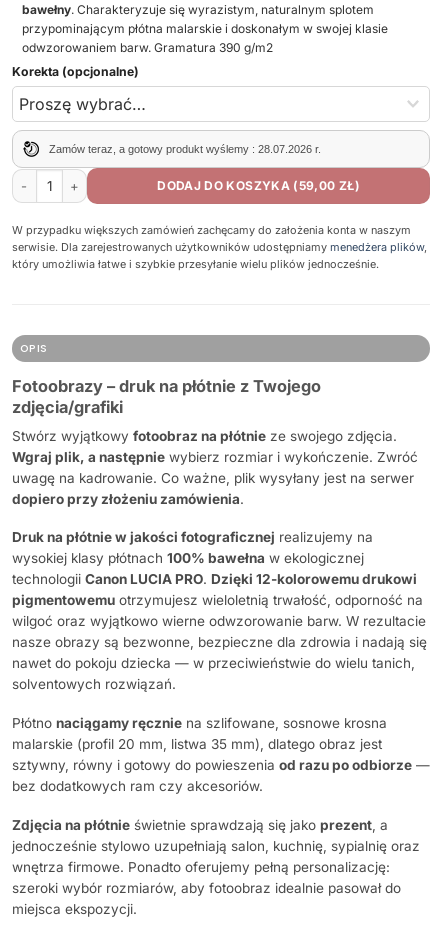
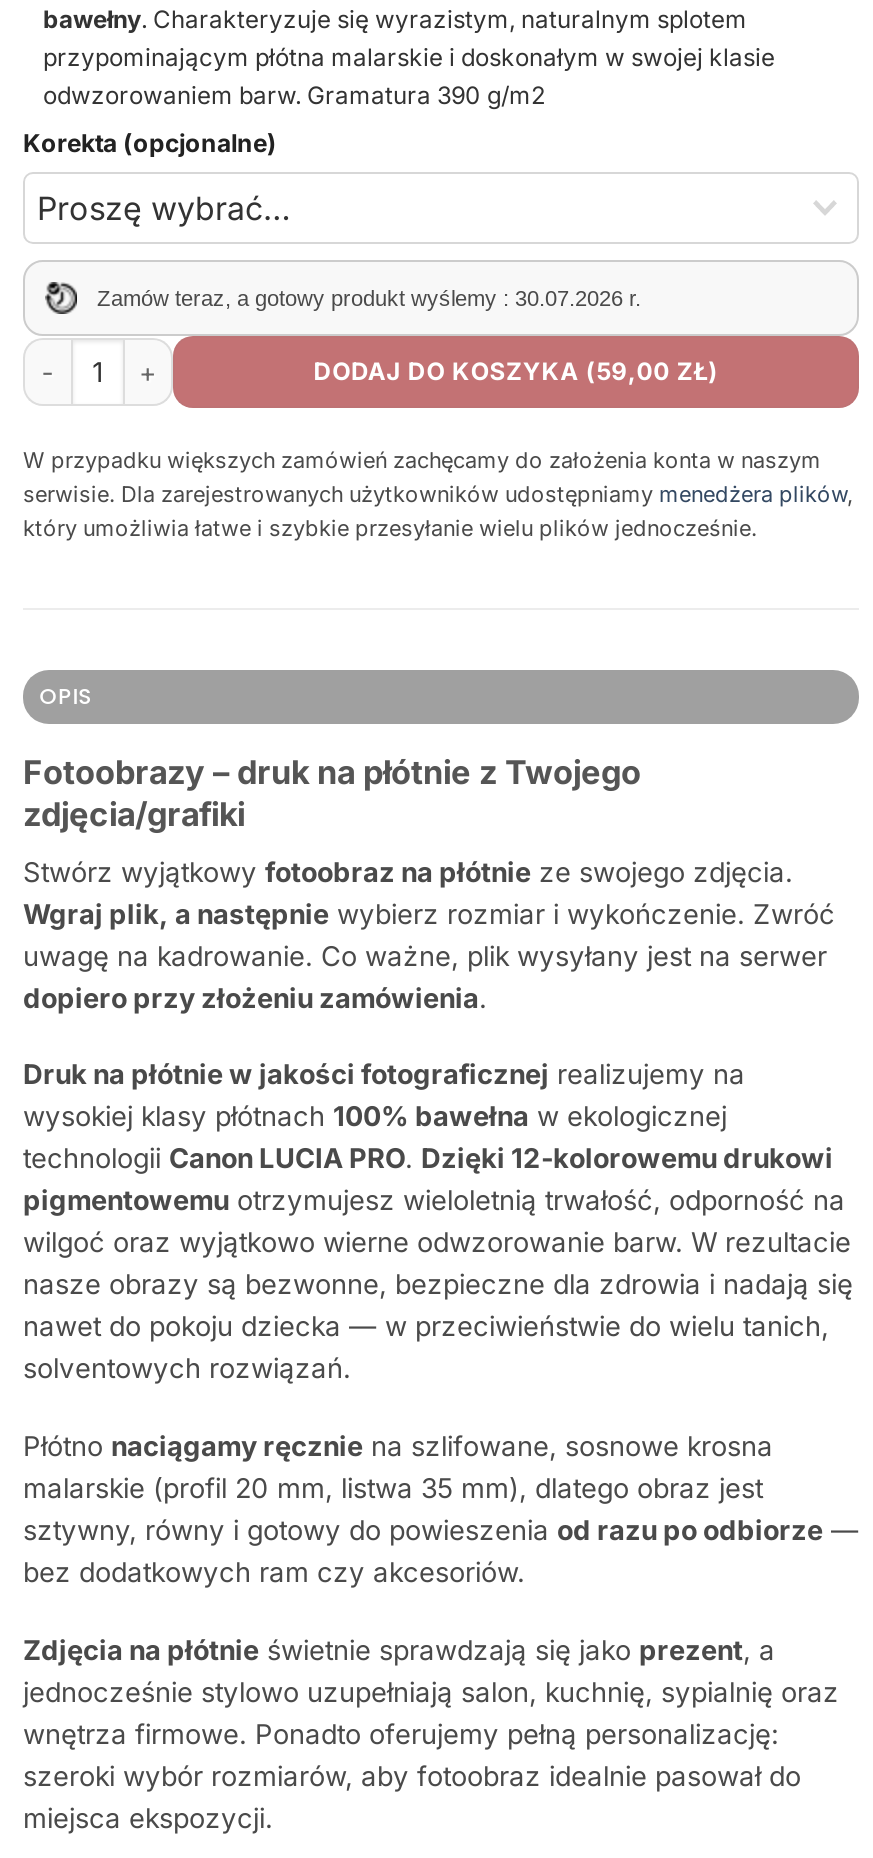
- Zamów teraz, a gotowy produkt wyślemy : 28.07.2026 r.
+ Zamów teraz, a gotowy produkt wyślemy : 30.07.2026 r.
